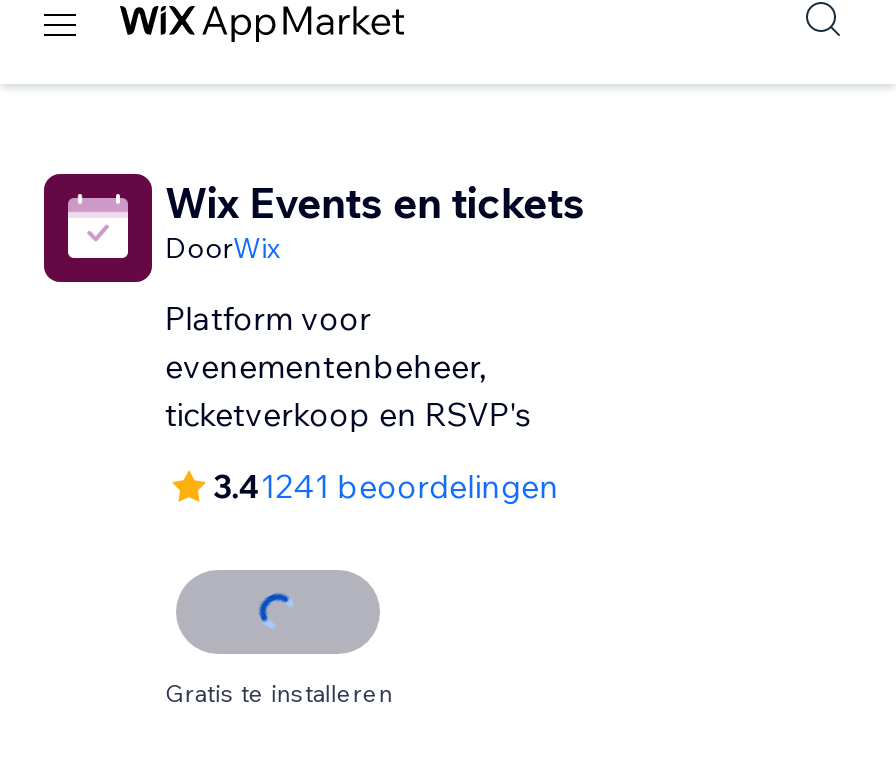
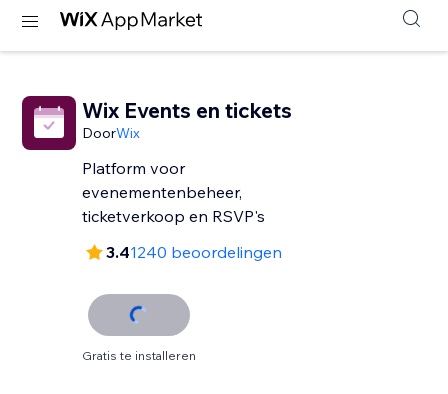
- 3.41241 beoordelingen
+ 3.41240 beoordelingen
